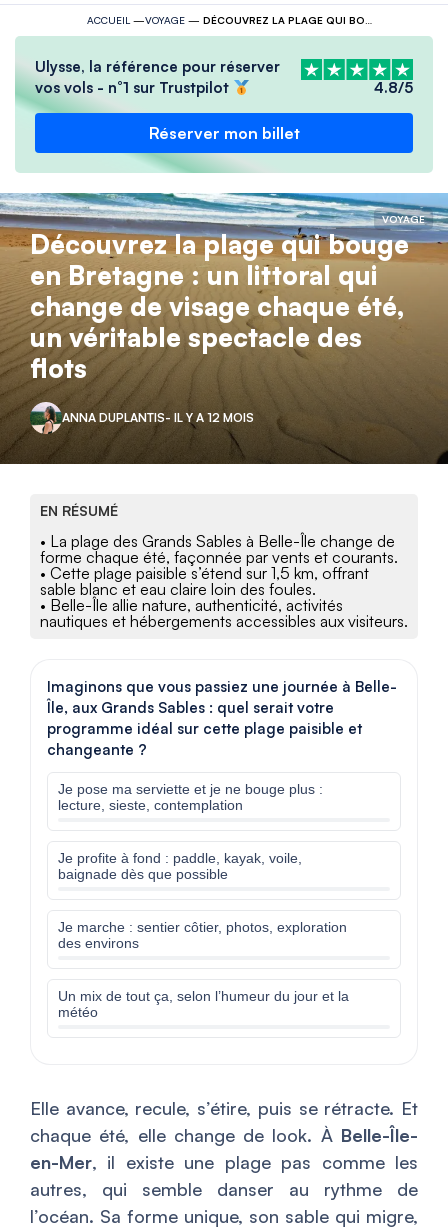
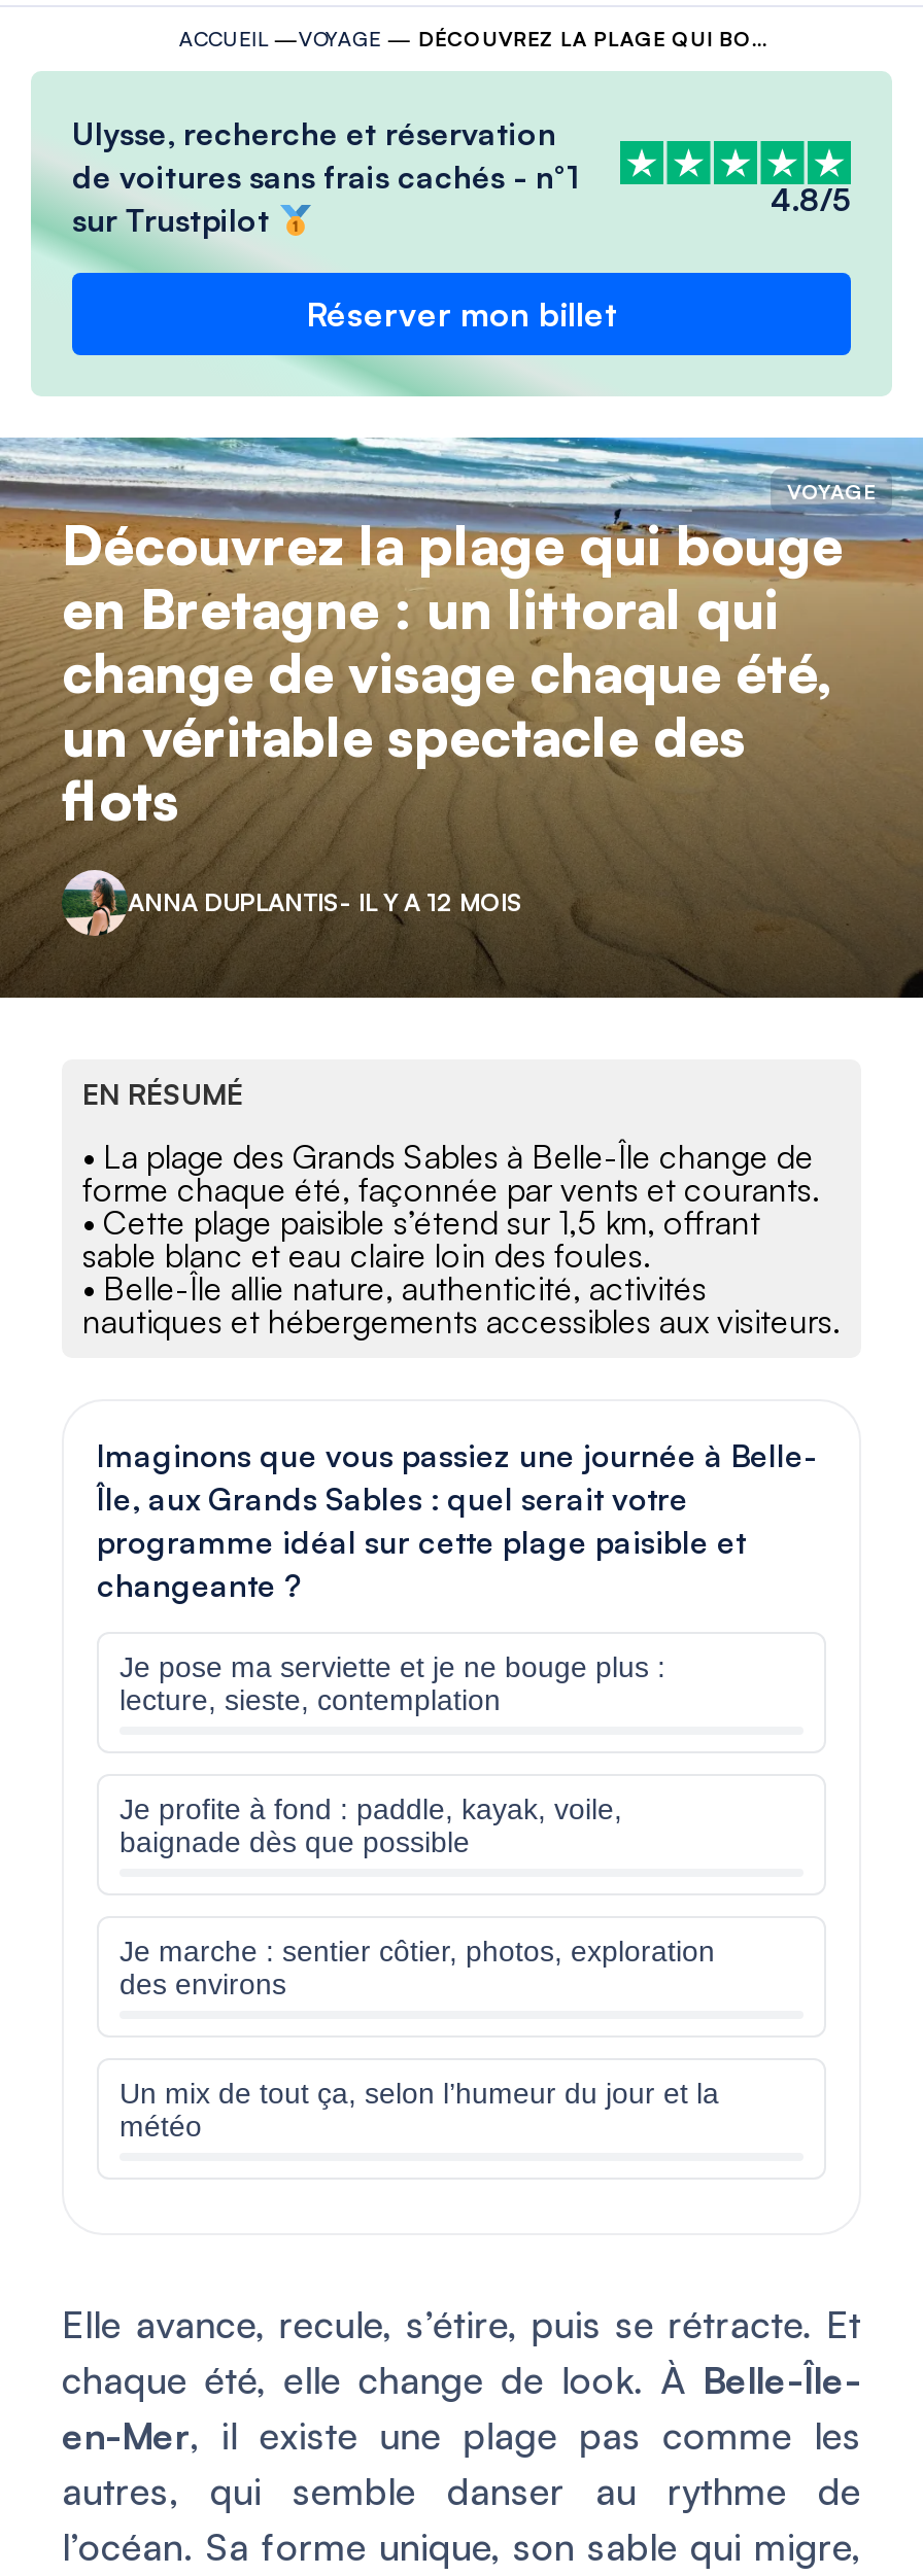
- Ulysse, la référence pour réserver
- vos vols - n°1 sur Trustpilot
+ Ulysse, recherche et réservation
+ de voitures sans frais cachés - n°1
+ sur Trustpilot
